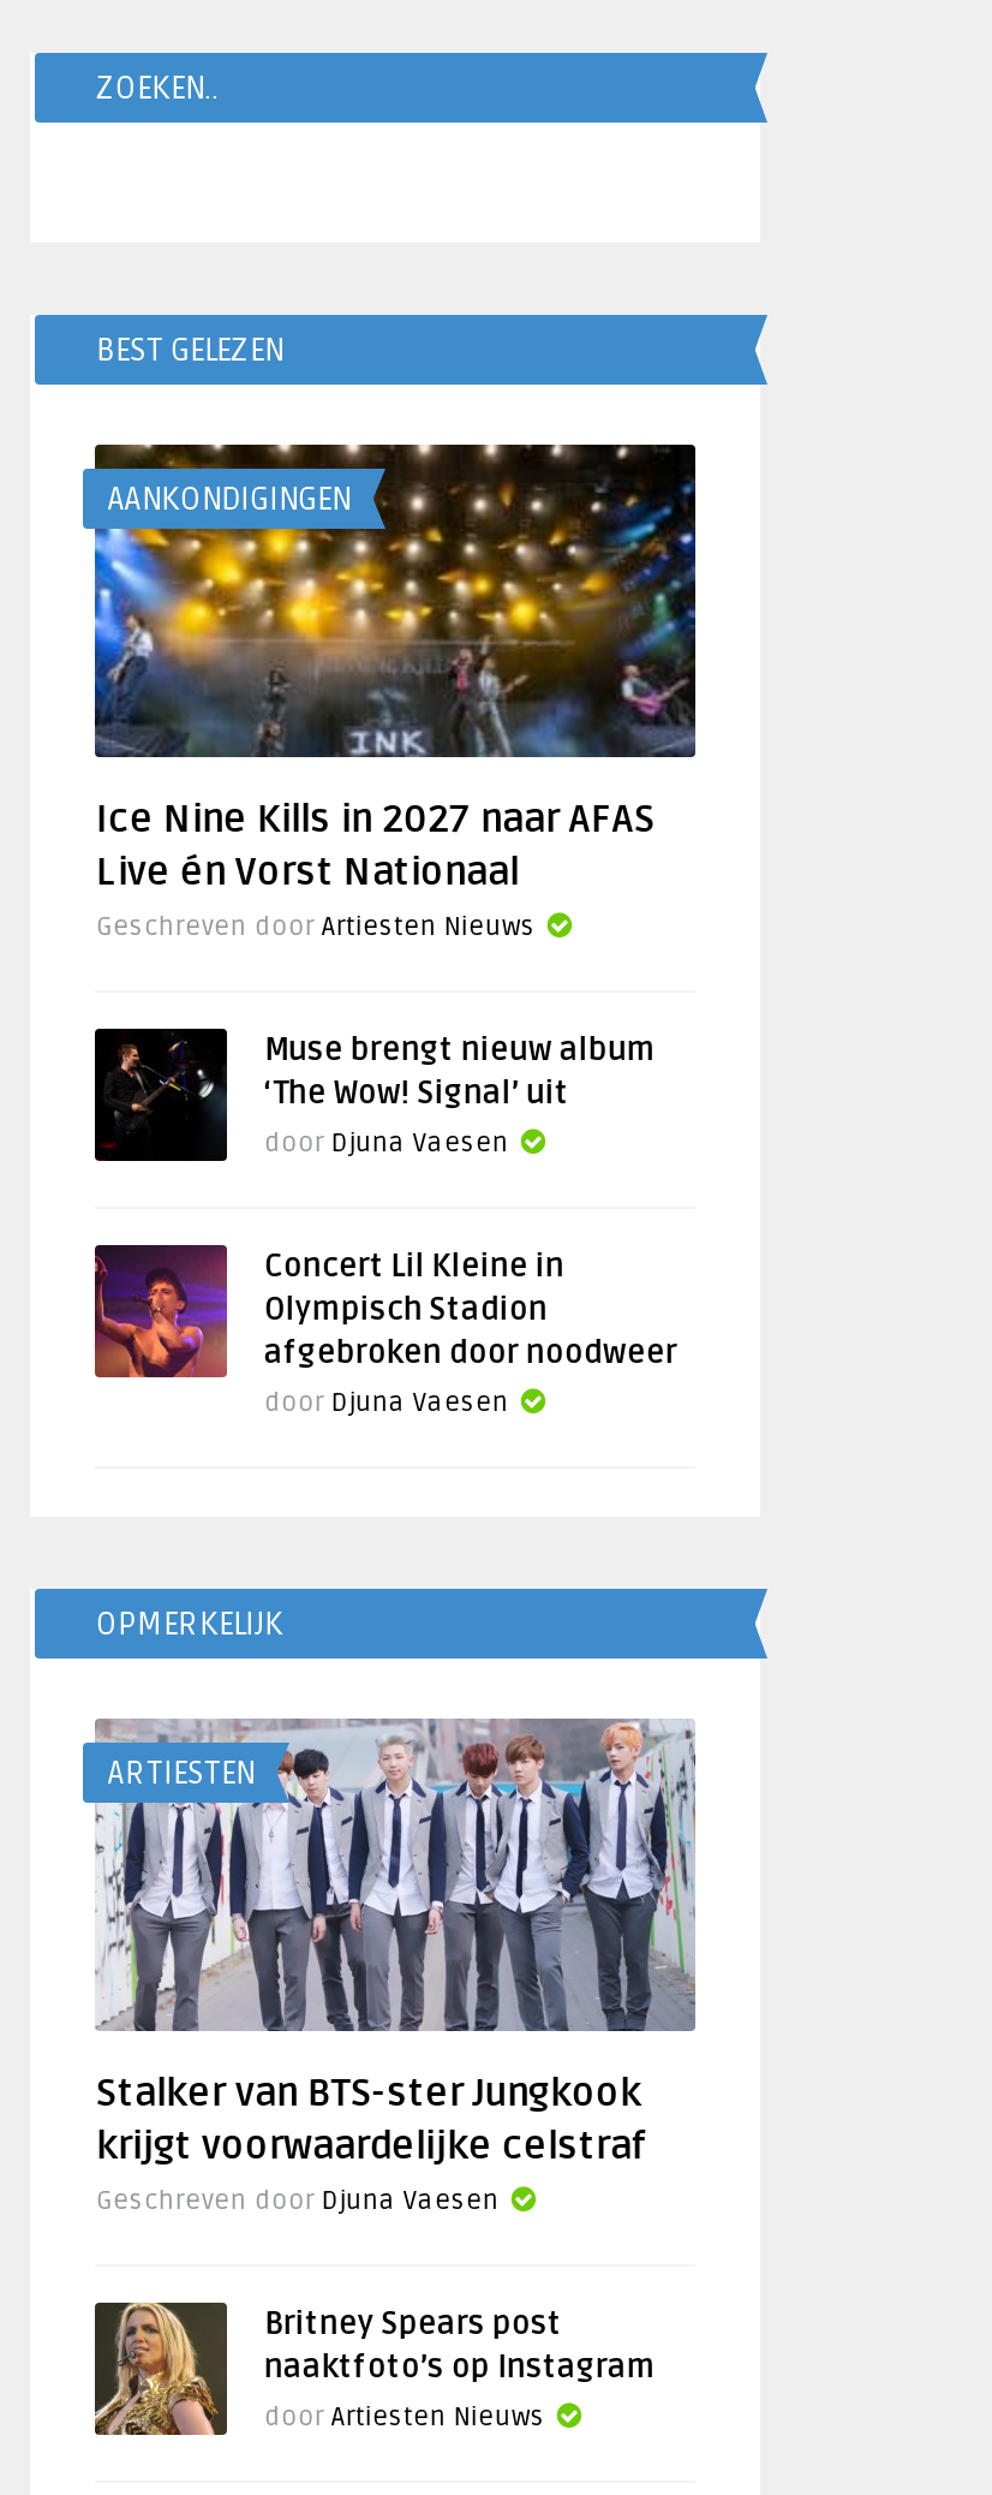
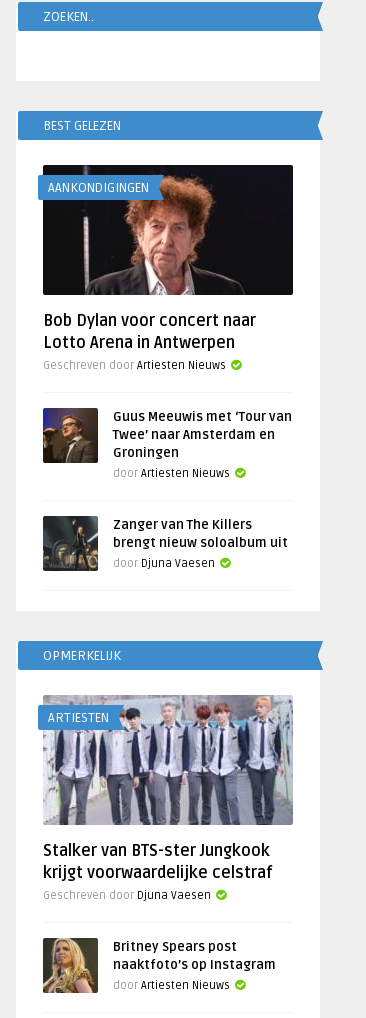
- [image]
- Ice Nine Kills in 2027 naar AFAS
- Live én Vorst Nationaal
+ [image]
+ Bob Dylan voor concert naar
+ Lotto Arena in Antwerpen

- [image]
- Muse brengt nieuw album
- ‘The Wow! Signal’ uit
- door Djuna Vaesen
+ [image]
+ Guus Meeuwis met ‘Tour van
+ Twee’ naar Amsterdam en
+ Groningen
+ door Artiesten Nieuws

- [image]
- Concert Lil Kleine in
- Olympisch Stadion
- afgebroken door noodweer
+ [image]
+ Zanger van The Killers
+ brengt nieuw soloalbum uit
